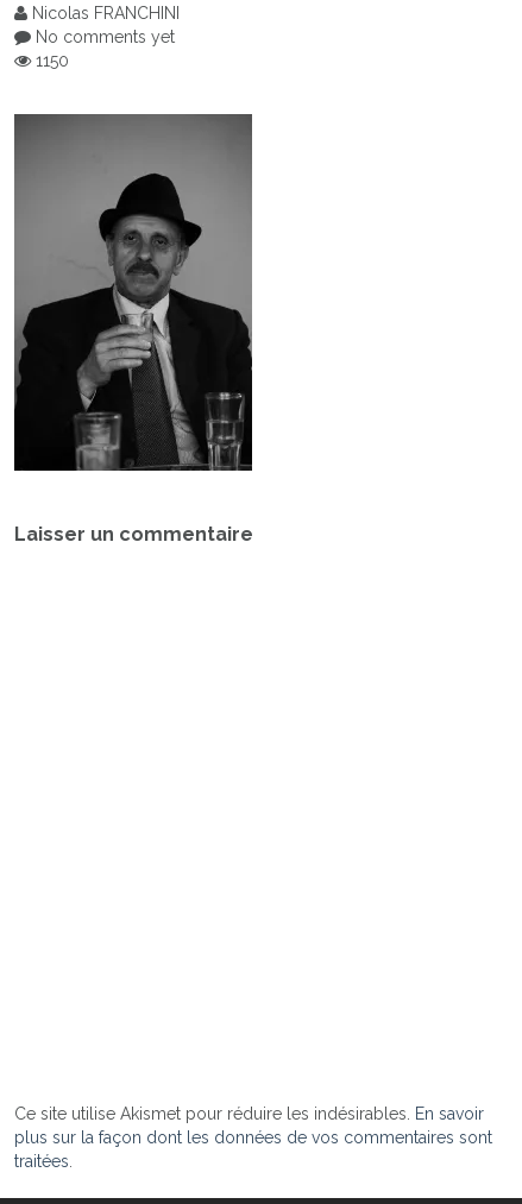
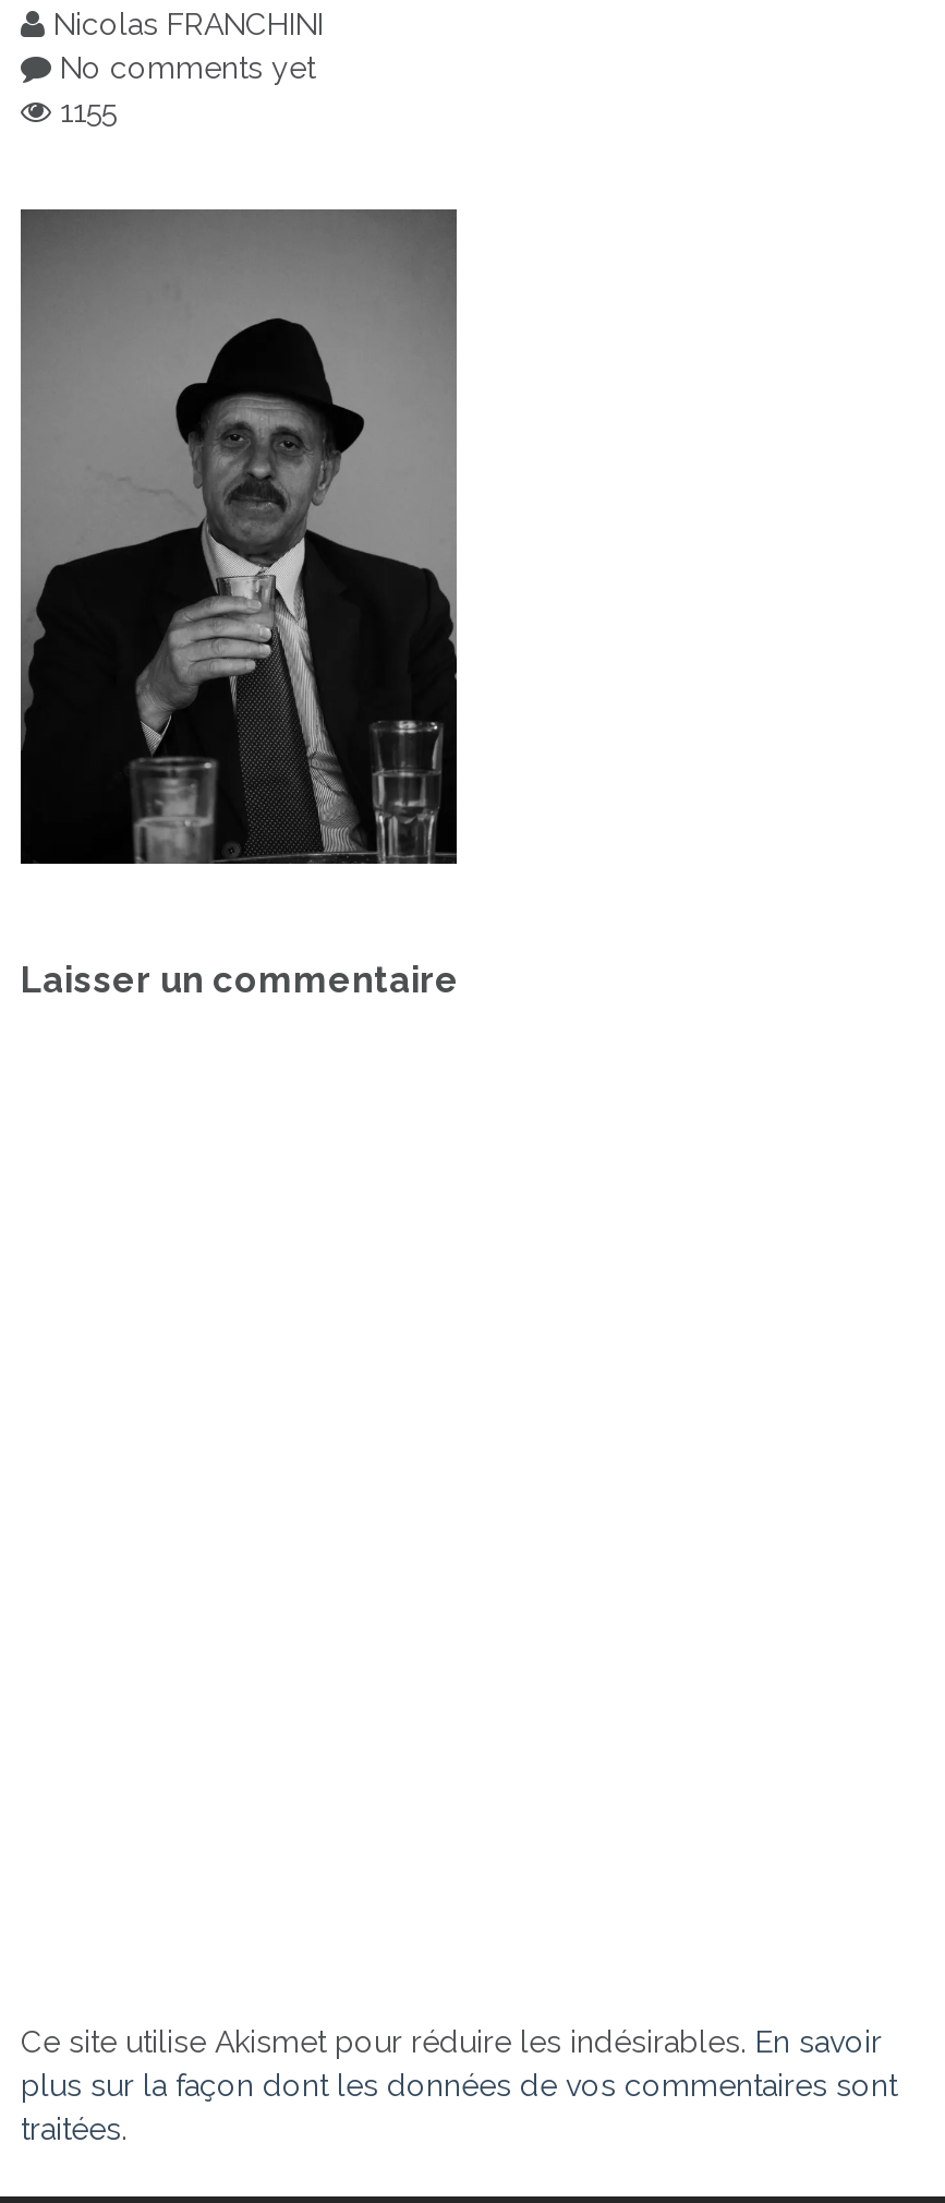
- 1150
+ 1155
